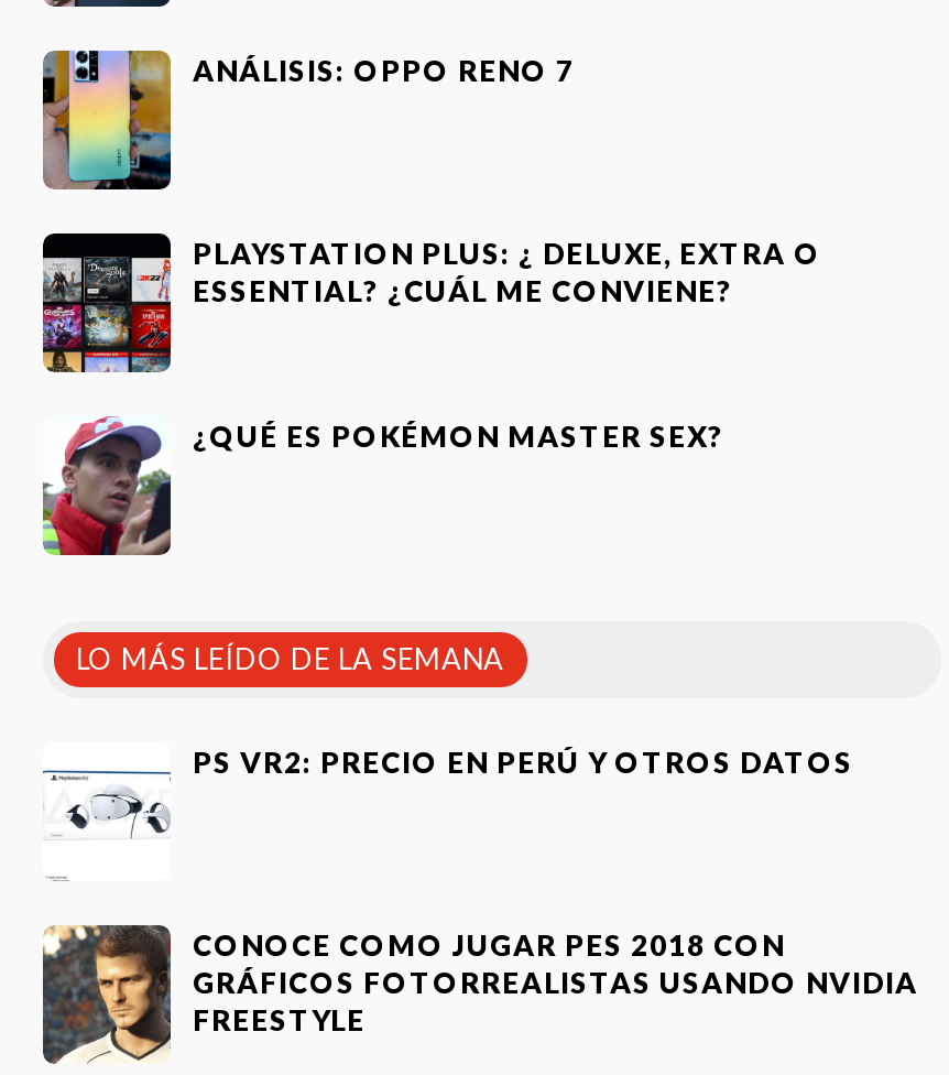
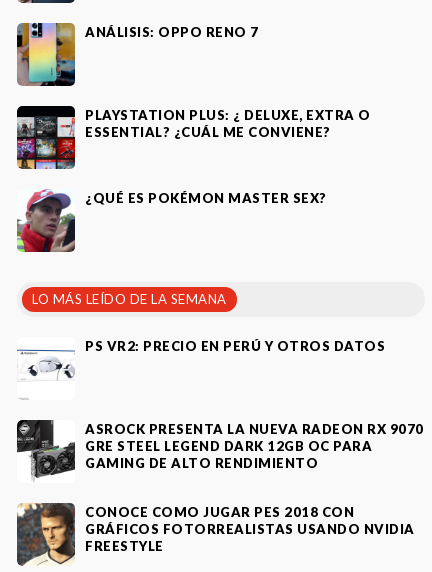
+ [image]
+ ASROCK PRESENTA LA NUEVA RADEON RX 9070
+ GRE STEEL LEGEND DARK 12GB OC PARA
+ GAMING DE ALTO RENDIMIENTO
